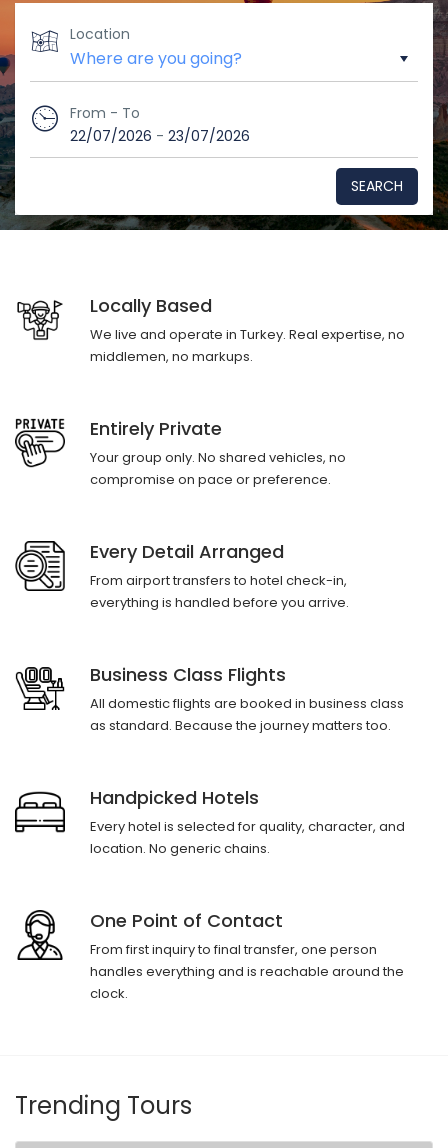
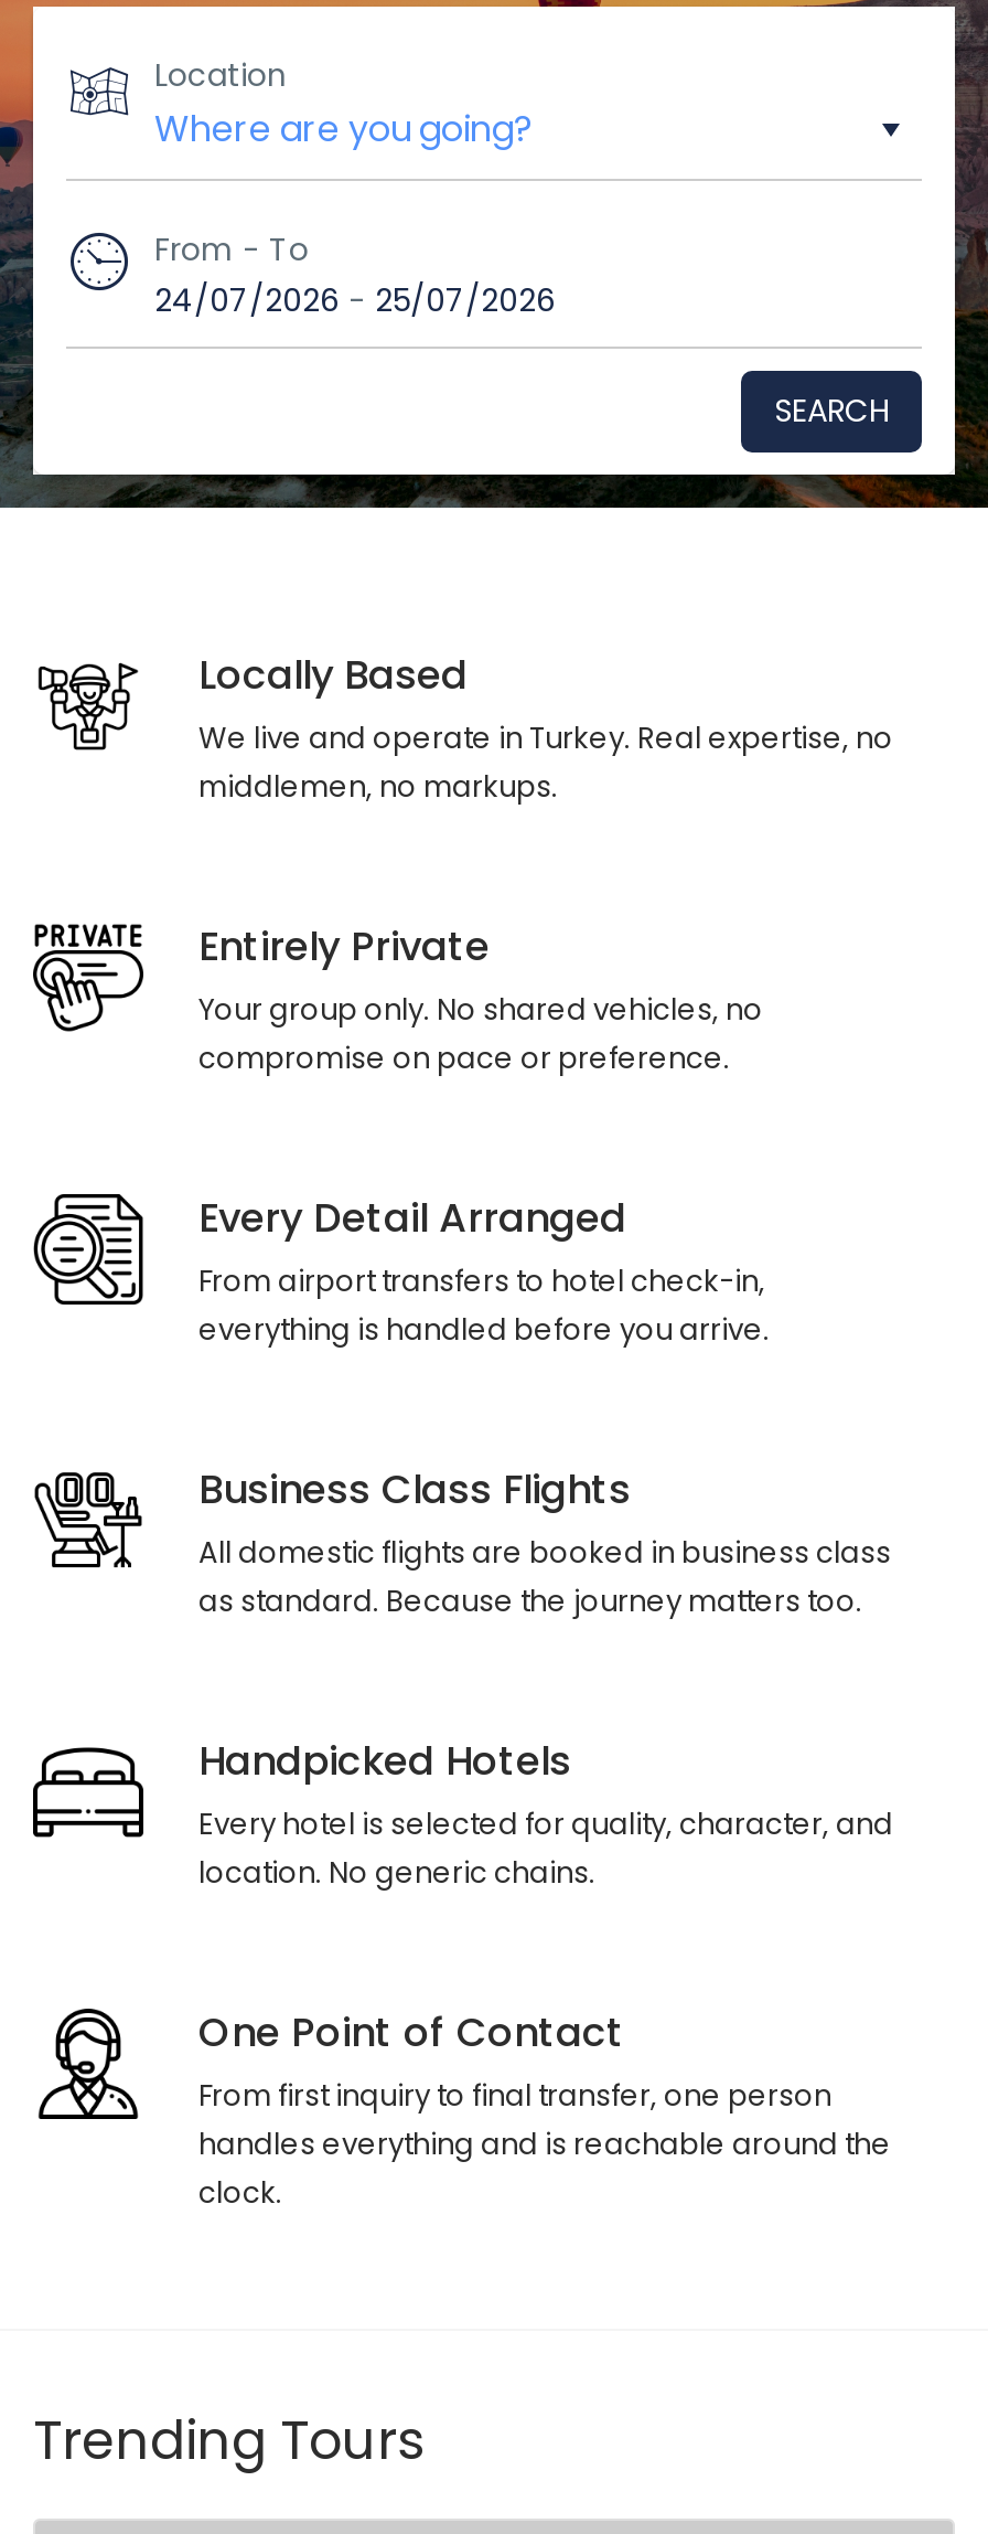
- 22/07/2026 - 23/07/2026
+ 24/07/2026 - 25/07/2026
